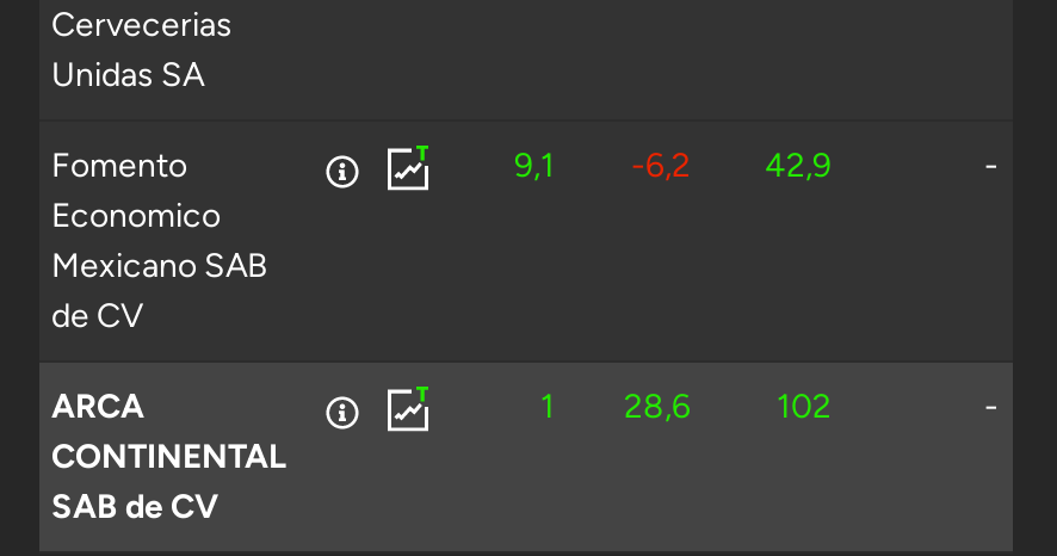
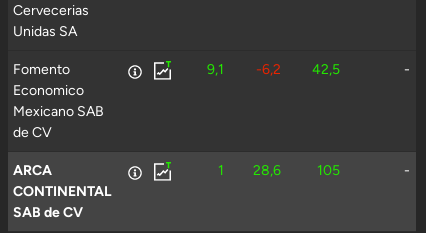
- 42,9
+ 42,5

- 102
+ 105
